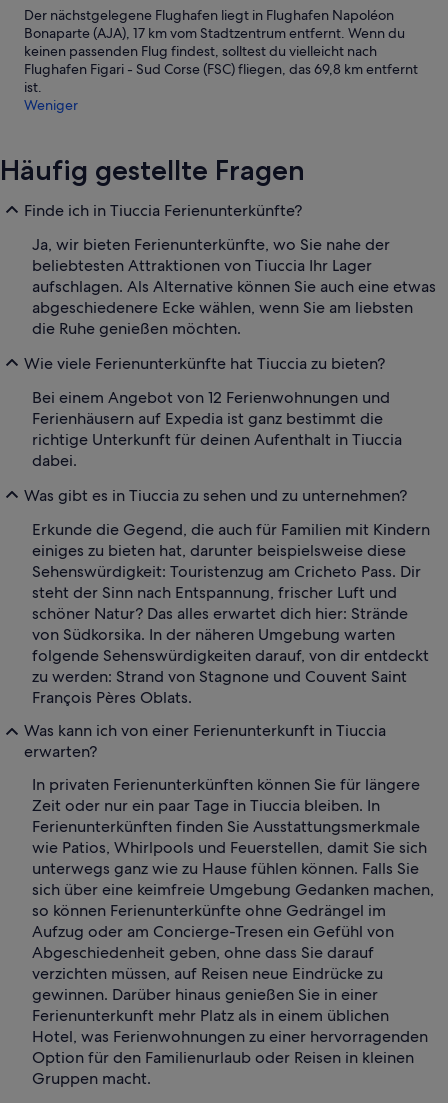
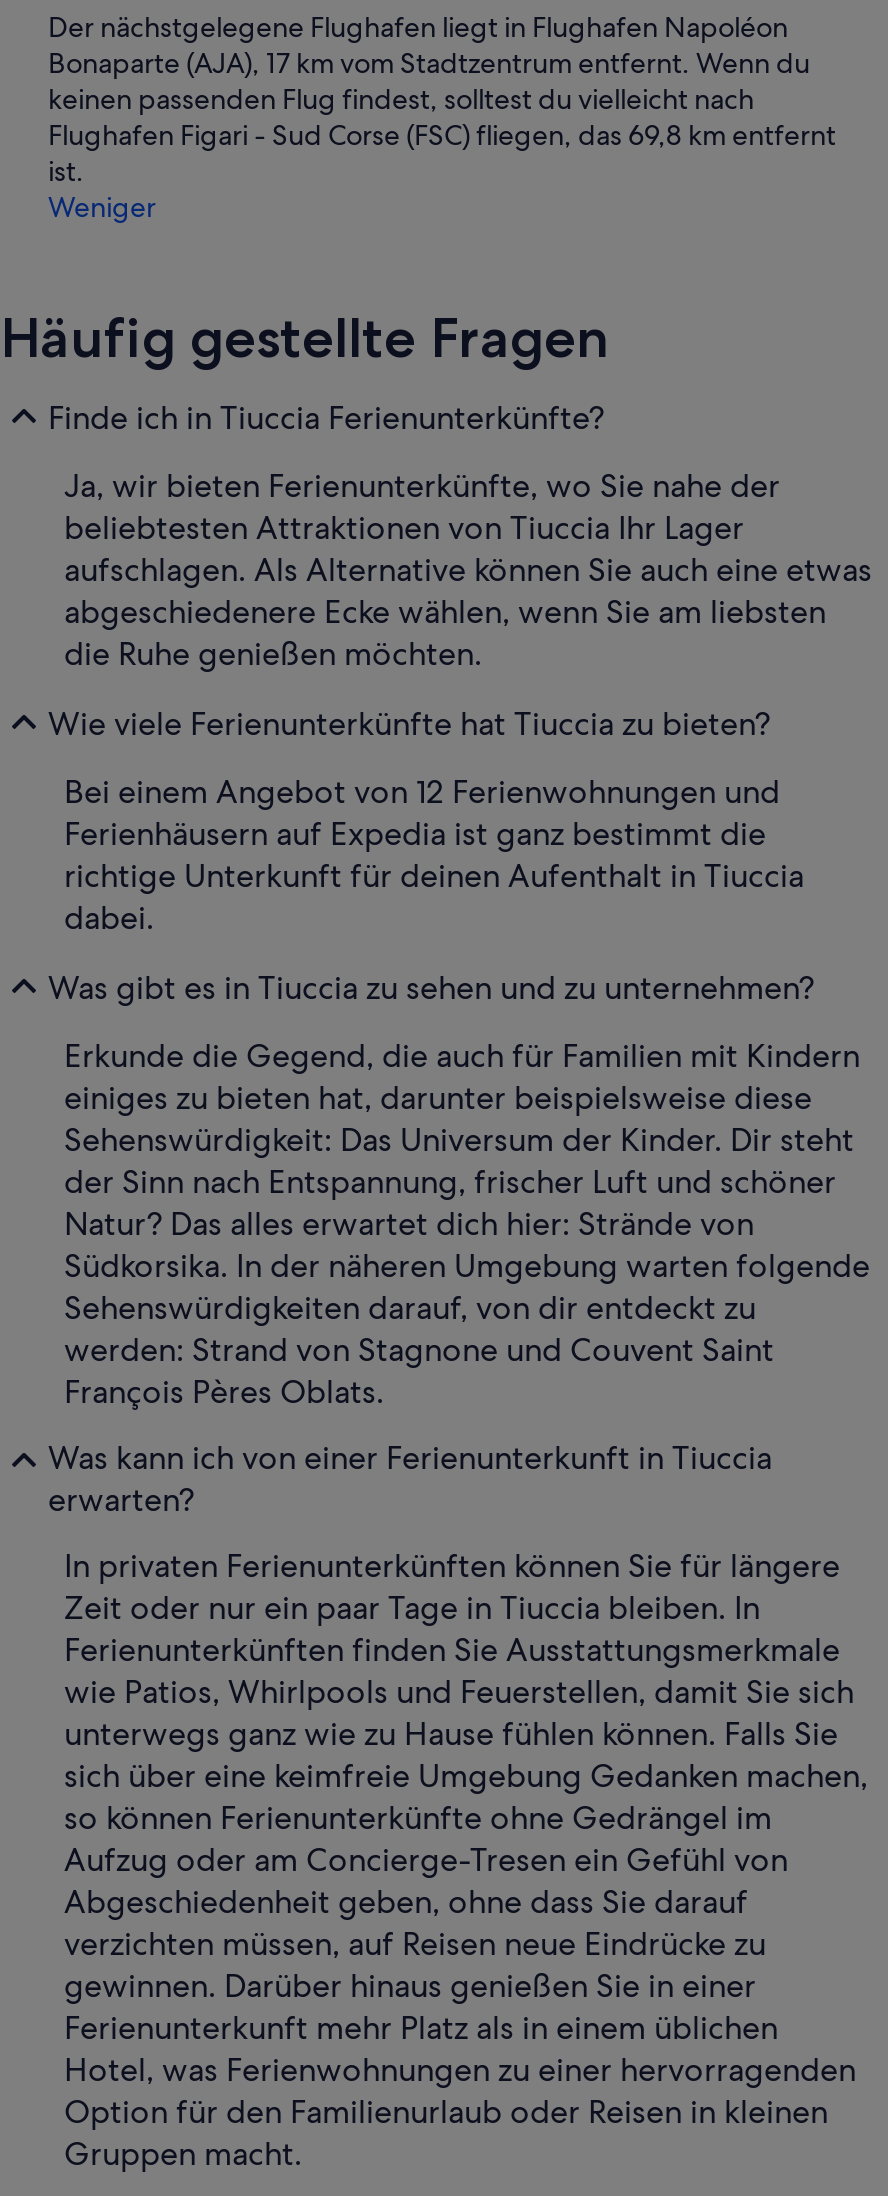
- Sehenswürdigkeit: Touristenzug am Cricheto Pass. Dir
- steht der Sinn nach Entspannung, frischer Luft und
- schöner Natur? Das alles erwartet dich hier: Strände
- von Südkorsika. In der näheren Umgebung warten
- folgende Sehenswürdigkeiten darauf, von dir entdeckt
- zu werden: Strand von Stagnone und Couvent Saint
+ Sehenswürdigkeit: Das Universum der Kinder. Dir steht
+ der Sinn nach Entspannung, frischer Luft und schöner
+ Natur? Das alles erwartet dich hier: Strände von
+ Südkorsika. In der näheren Umgebung warten folgende
+ Sehenswürdigkeiten darauf, von dir entdeckt zu
+ werden: Strand von Stagnone und Couvent Saint
